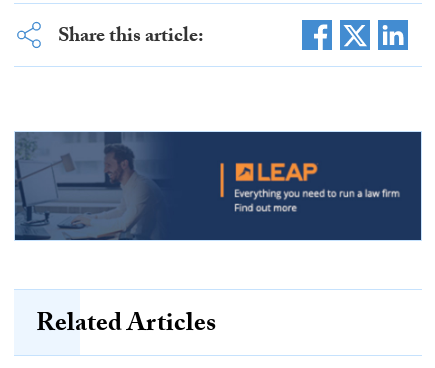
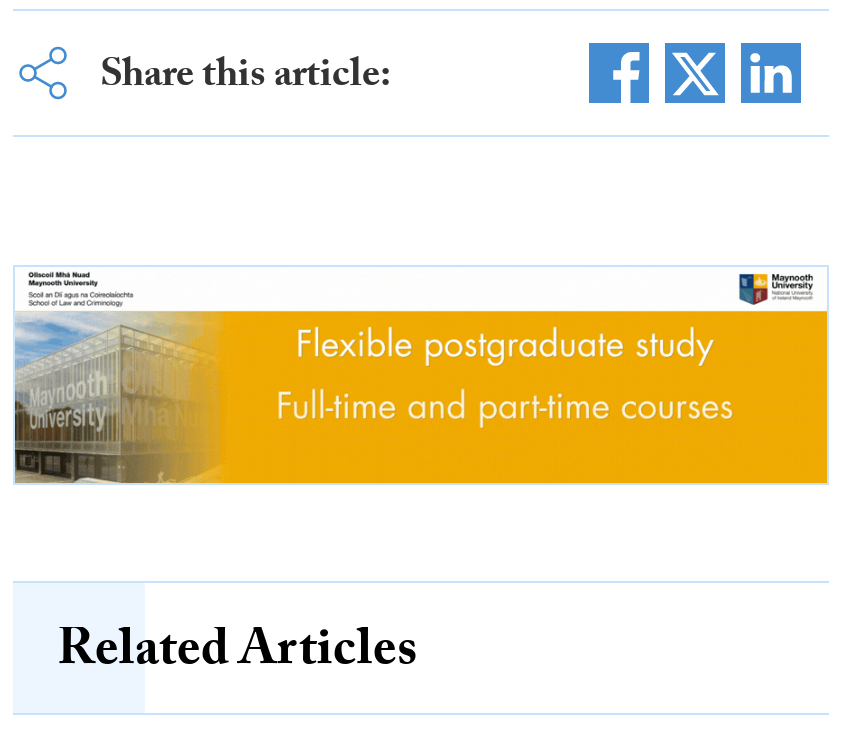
- [image]
+ [image]
